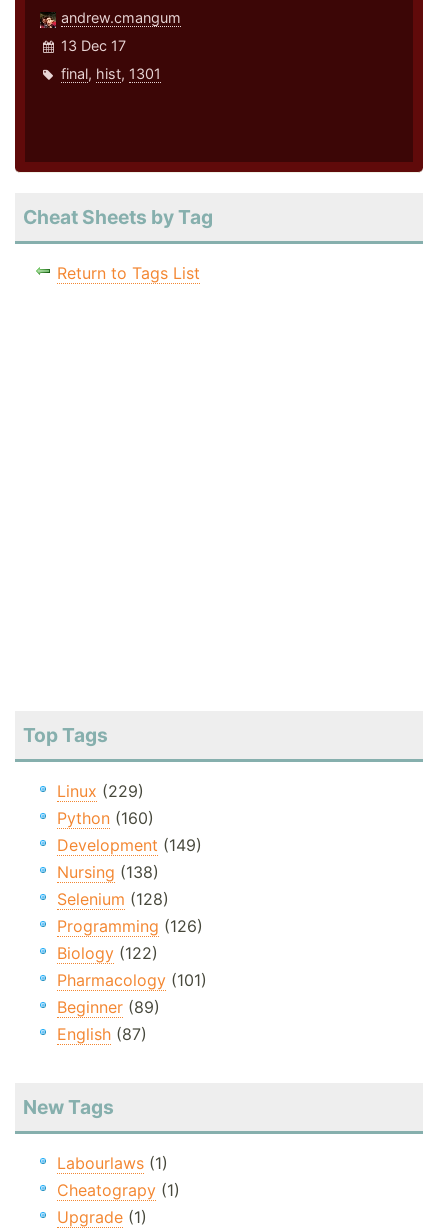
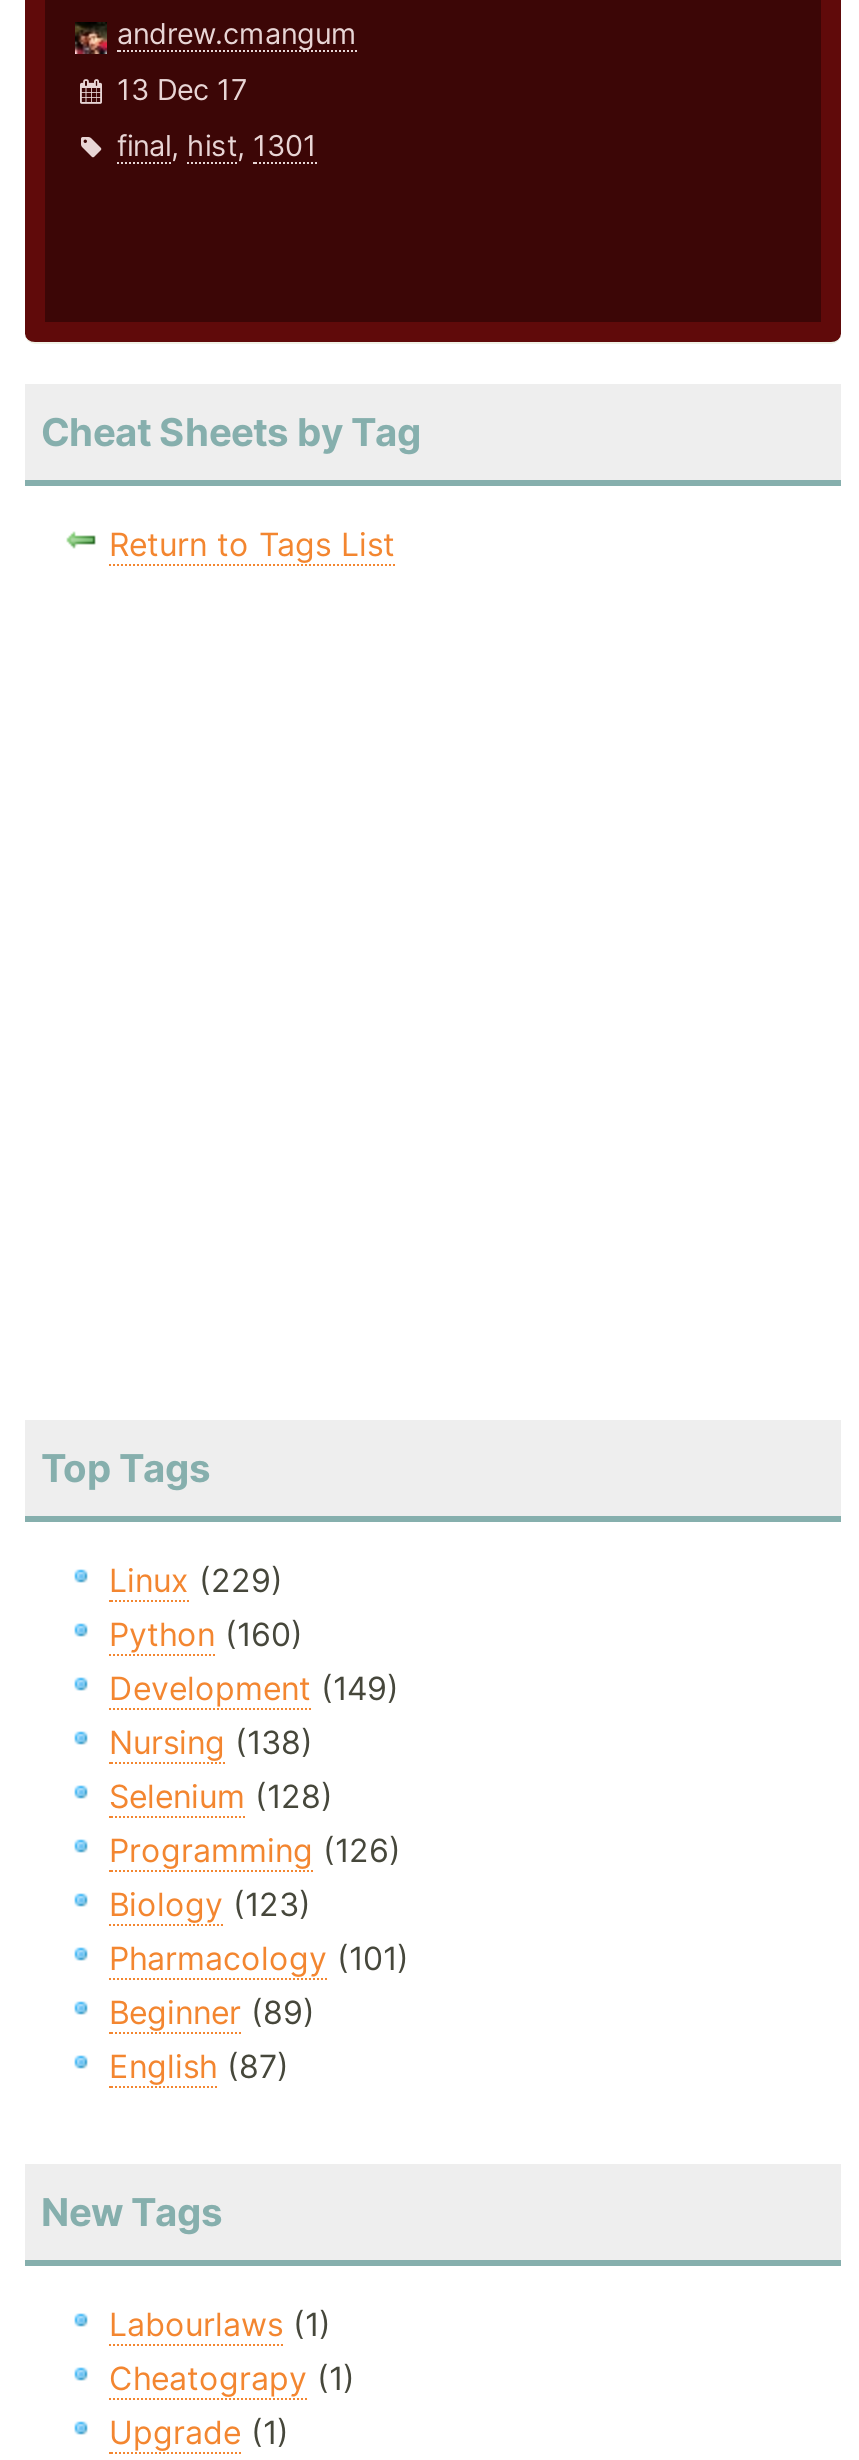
- Biology (122)
+ Biology (123)
